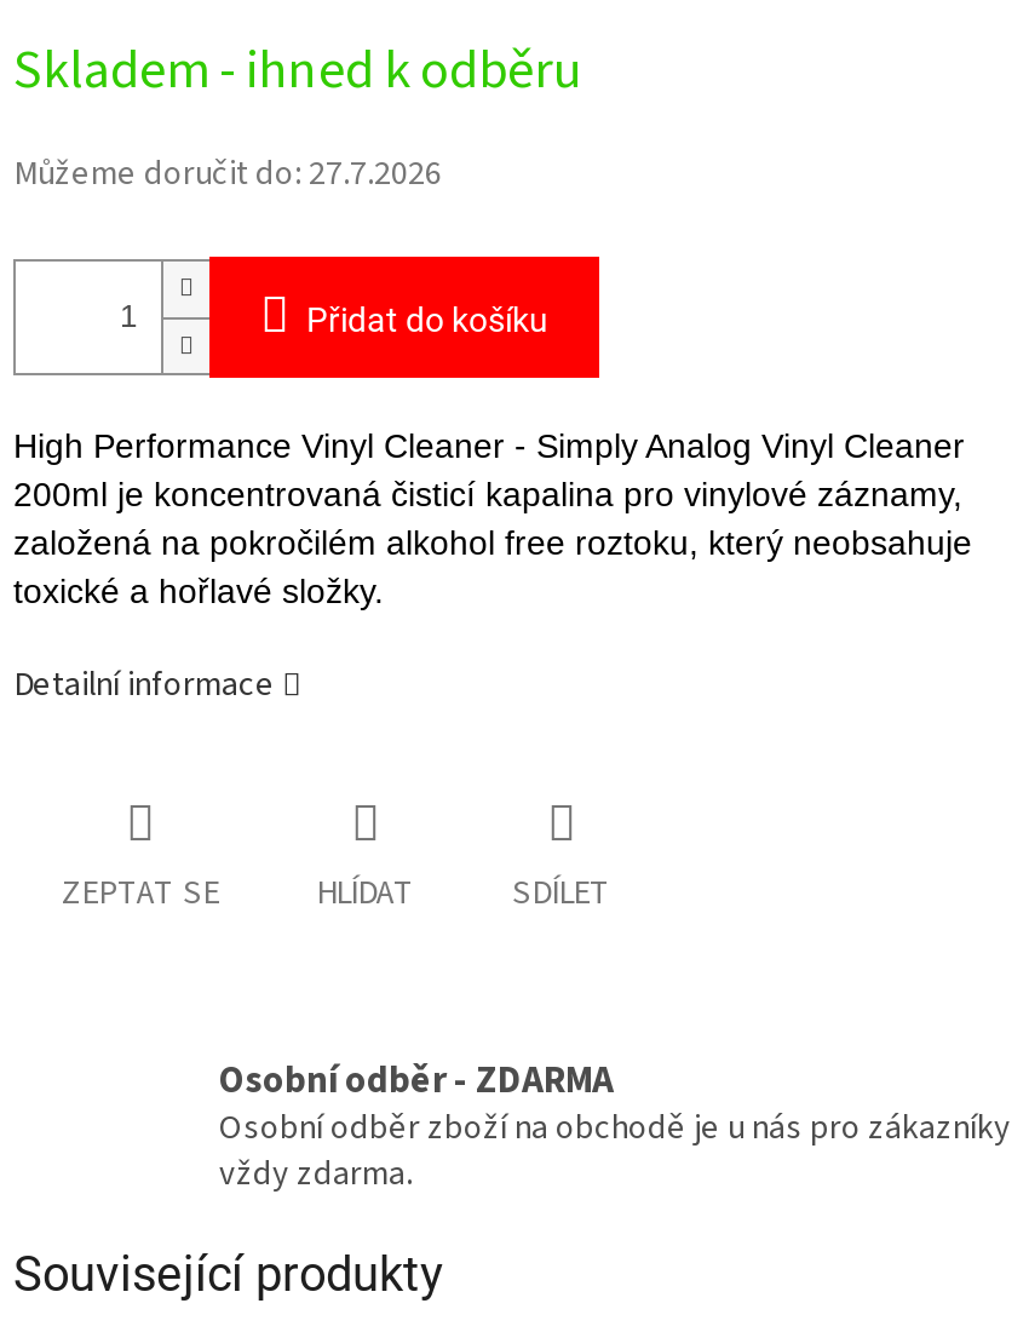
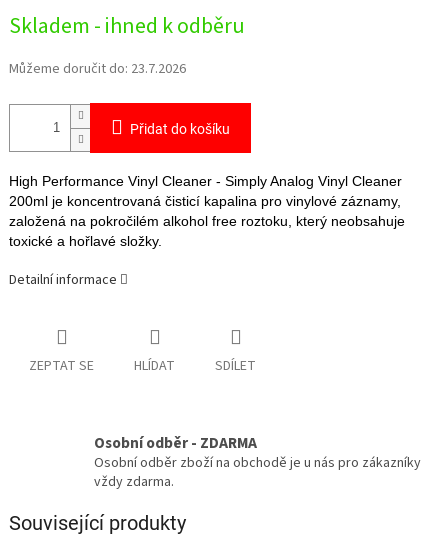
- Můžeme doručit do: 27.7.2026
+ Můžeme doručit do: 23.7.2026
